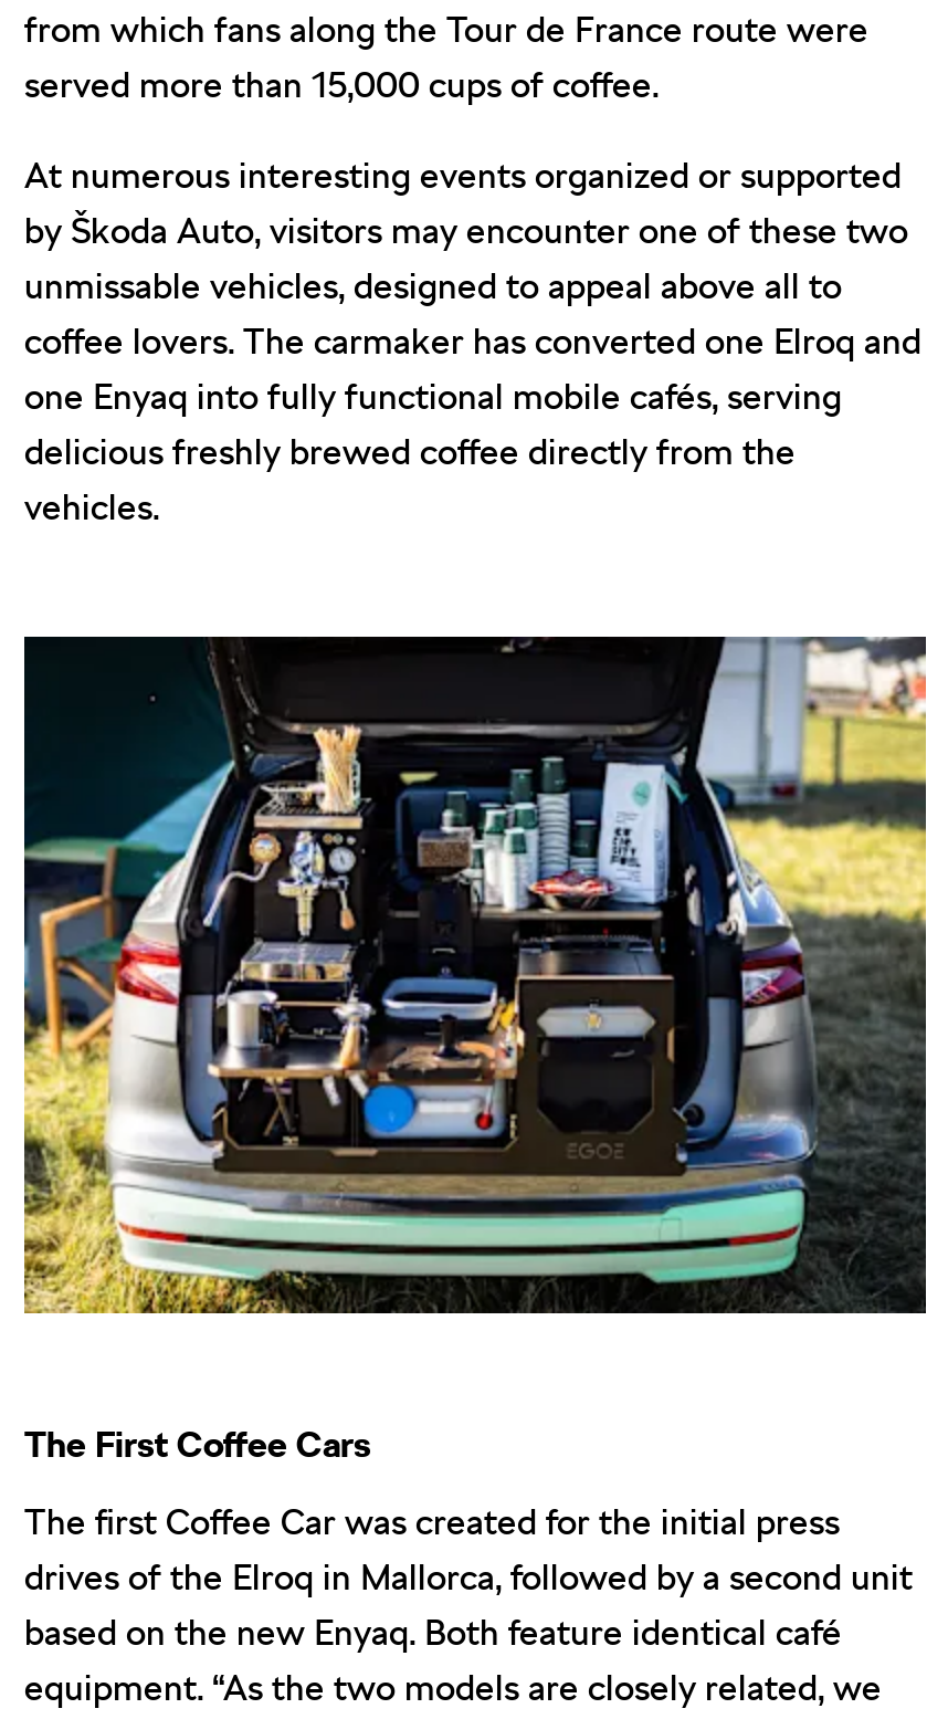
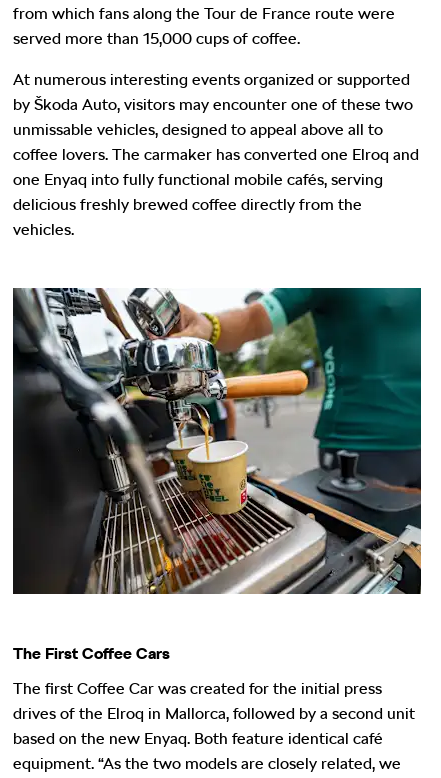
- [image]
+ [image]
